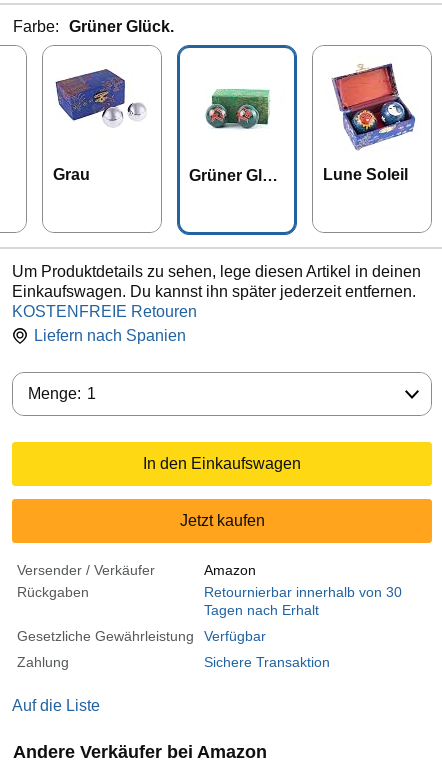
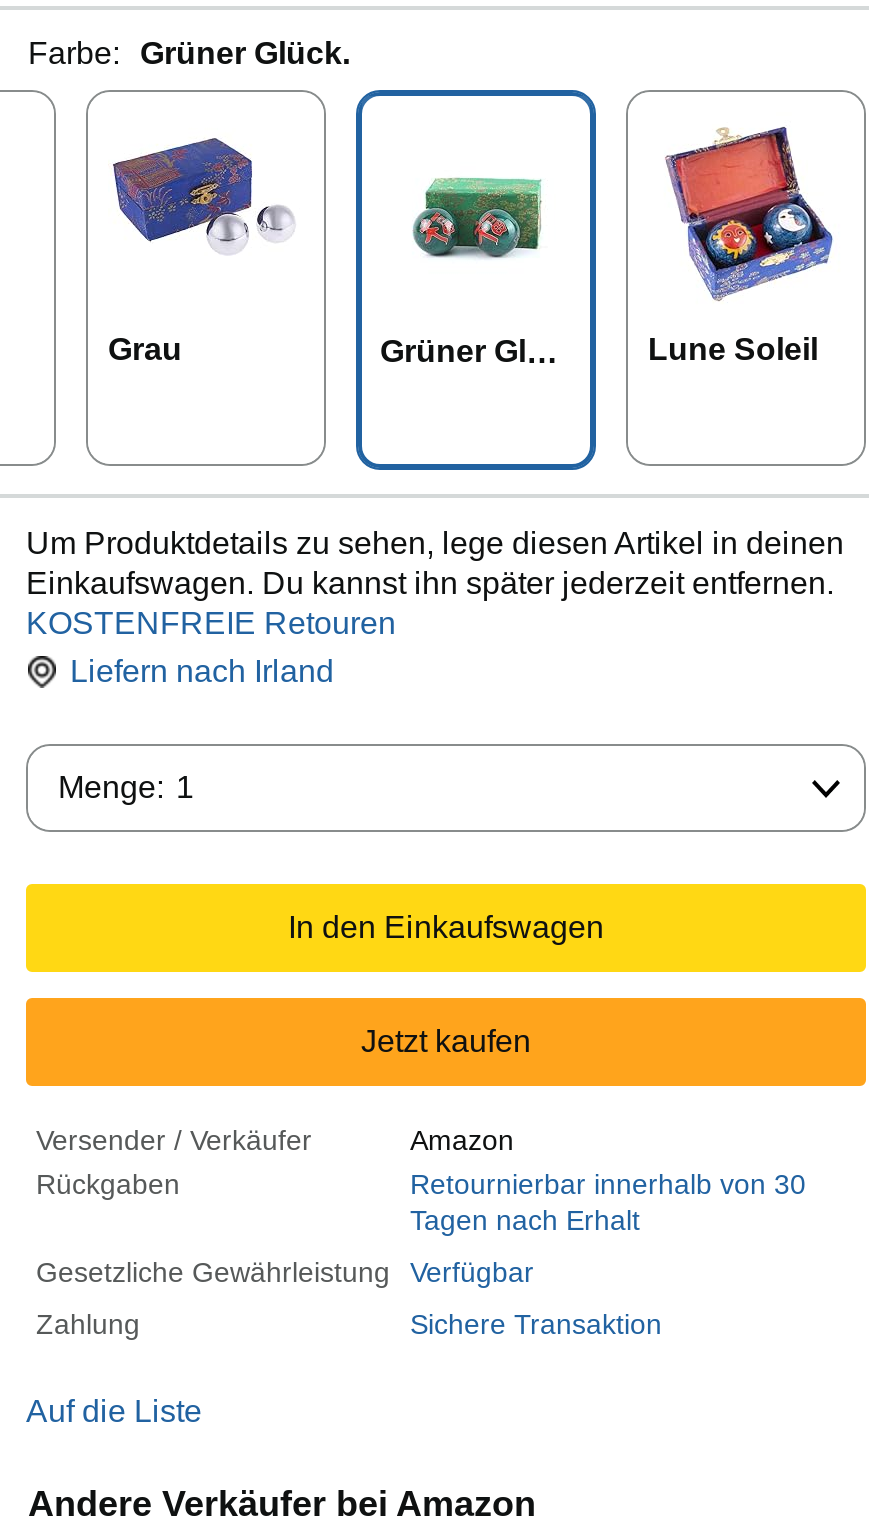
- Liefern nach Spanien
+ Liefern nach Irland
